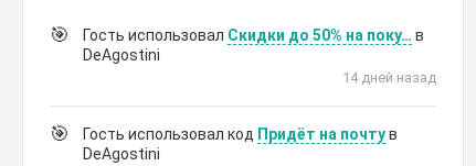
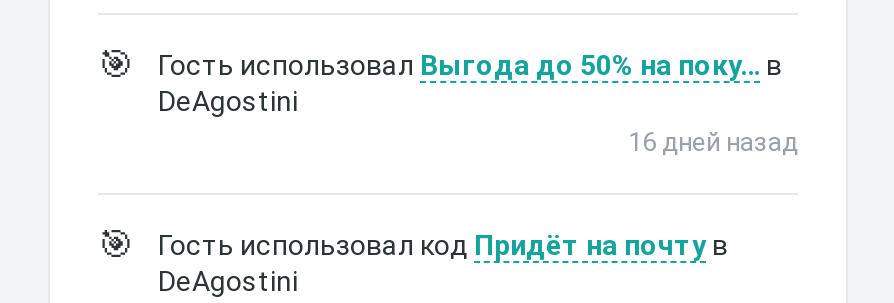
- Гость использовал Скидки до 50% на поку… в
+ Гость использовал Выгода до 50% на поку… в

- 14 дней назад
+ 16 дней назад
